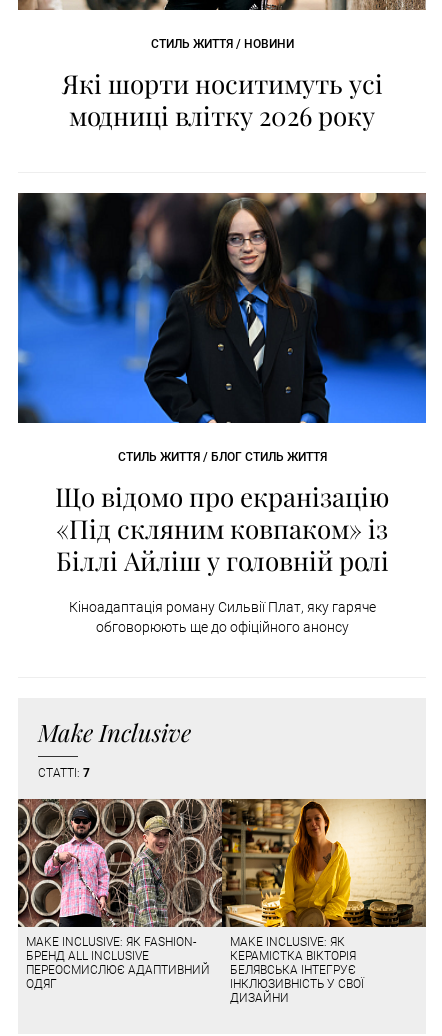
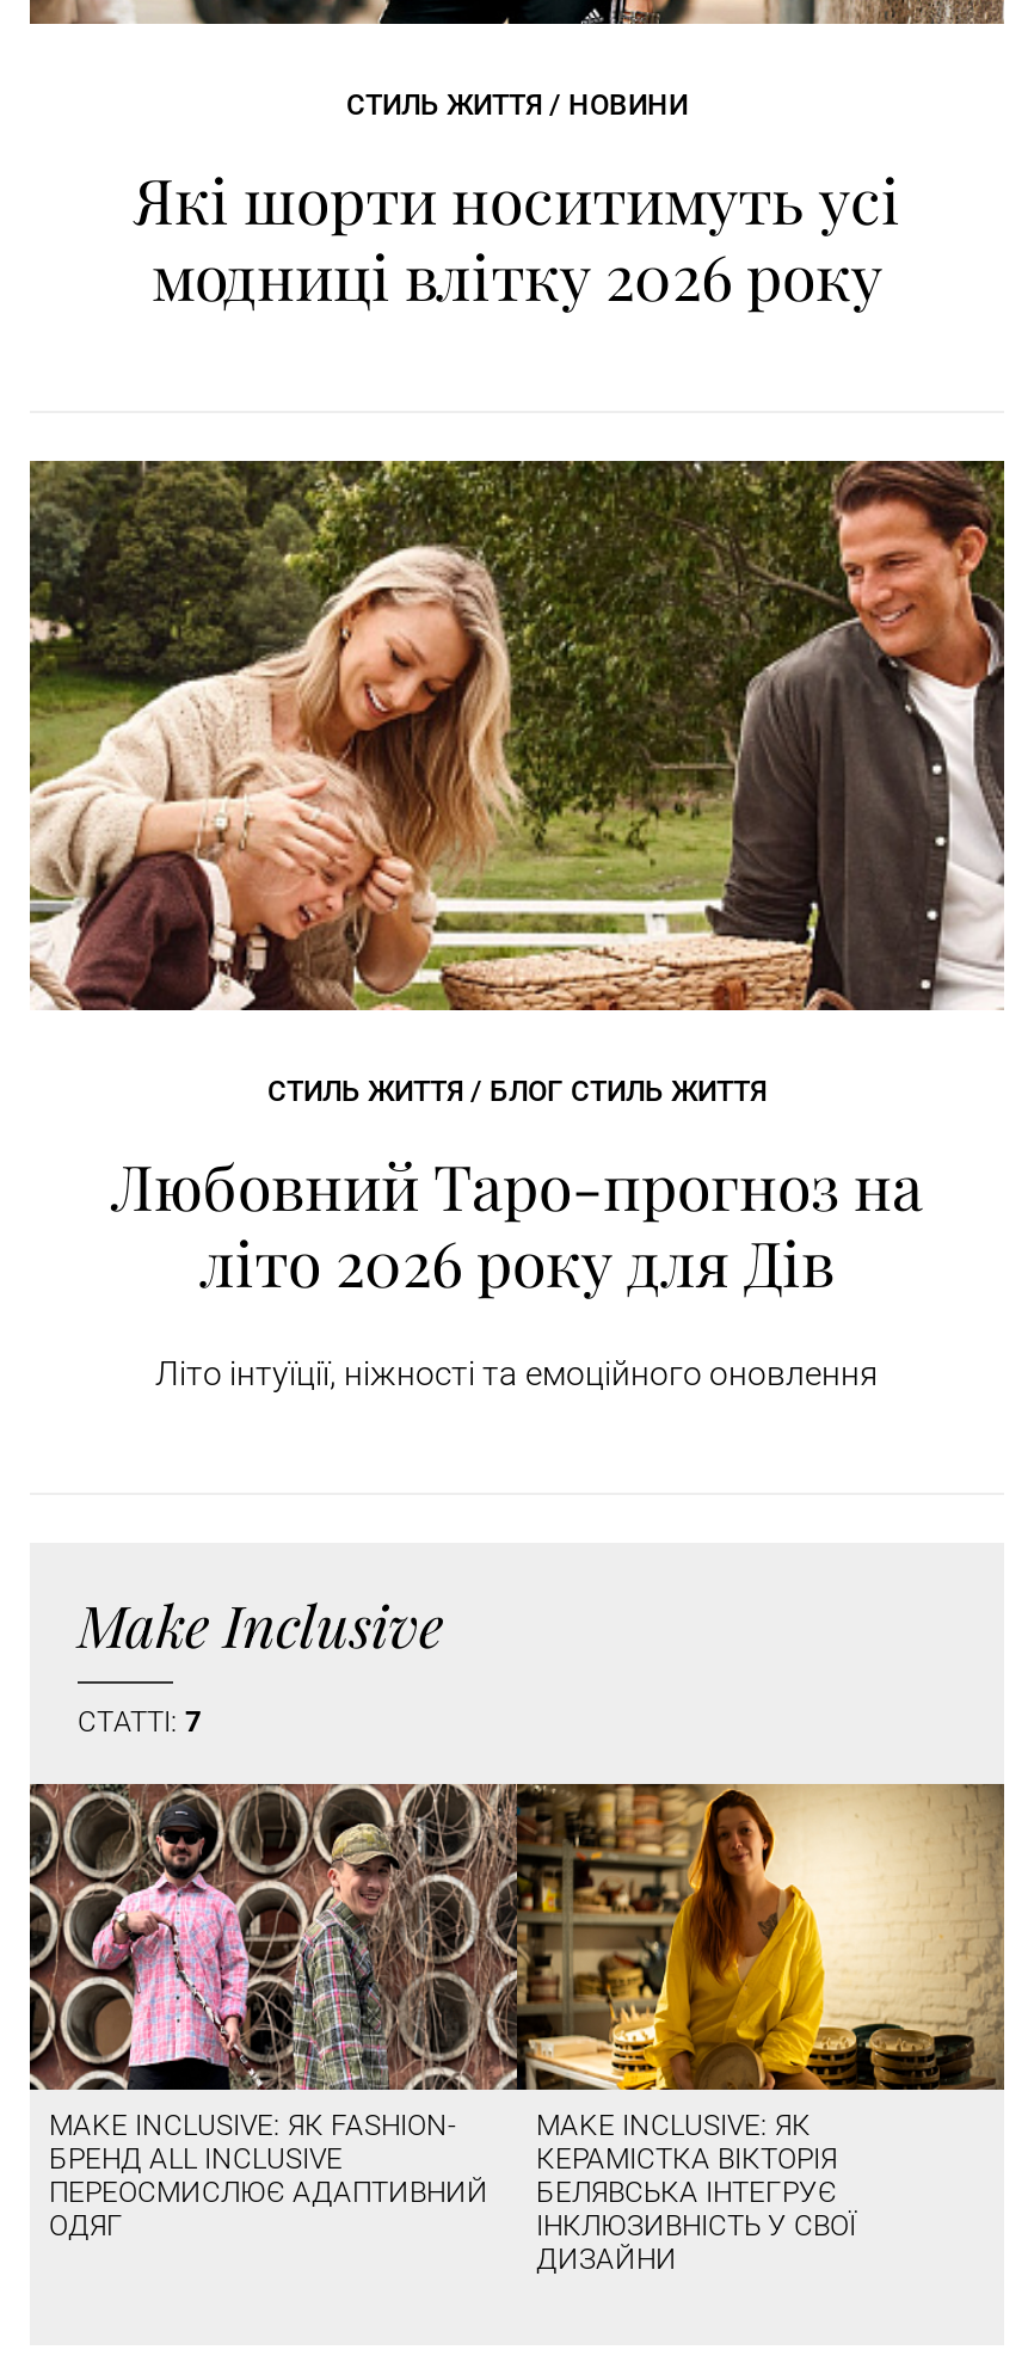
- [image]
+ [image]

- Що відомо про екранізацію
- «Під скляним ковпаком» із
- Біллі Айліш у головній ролі
+ Любовний Таро-прогноз на
+ літо 2026 року для Дів

- Кіноадаптація роману Сильвії Плат, яку гаряче
- обговорюють ще до офіційного анонсу
+ Літо інтуїції, ніжності та емоційного оновлення
